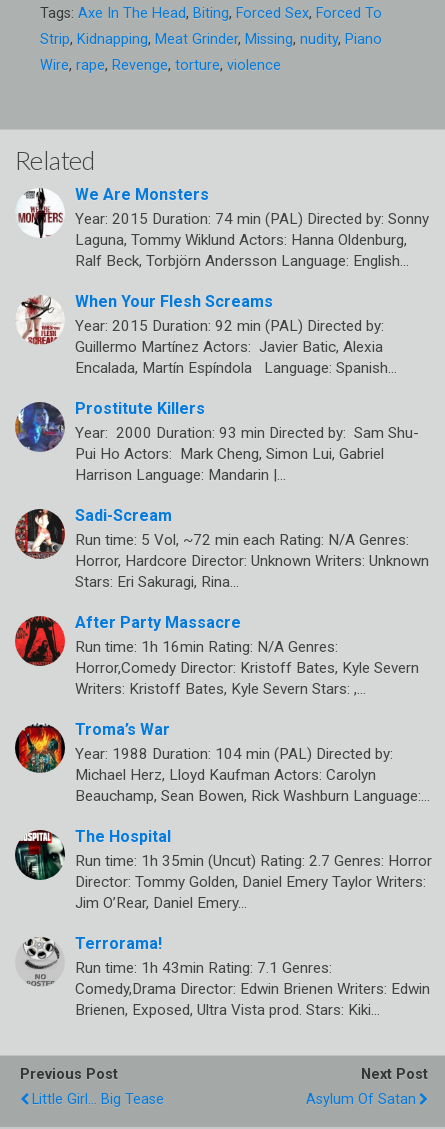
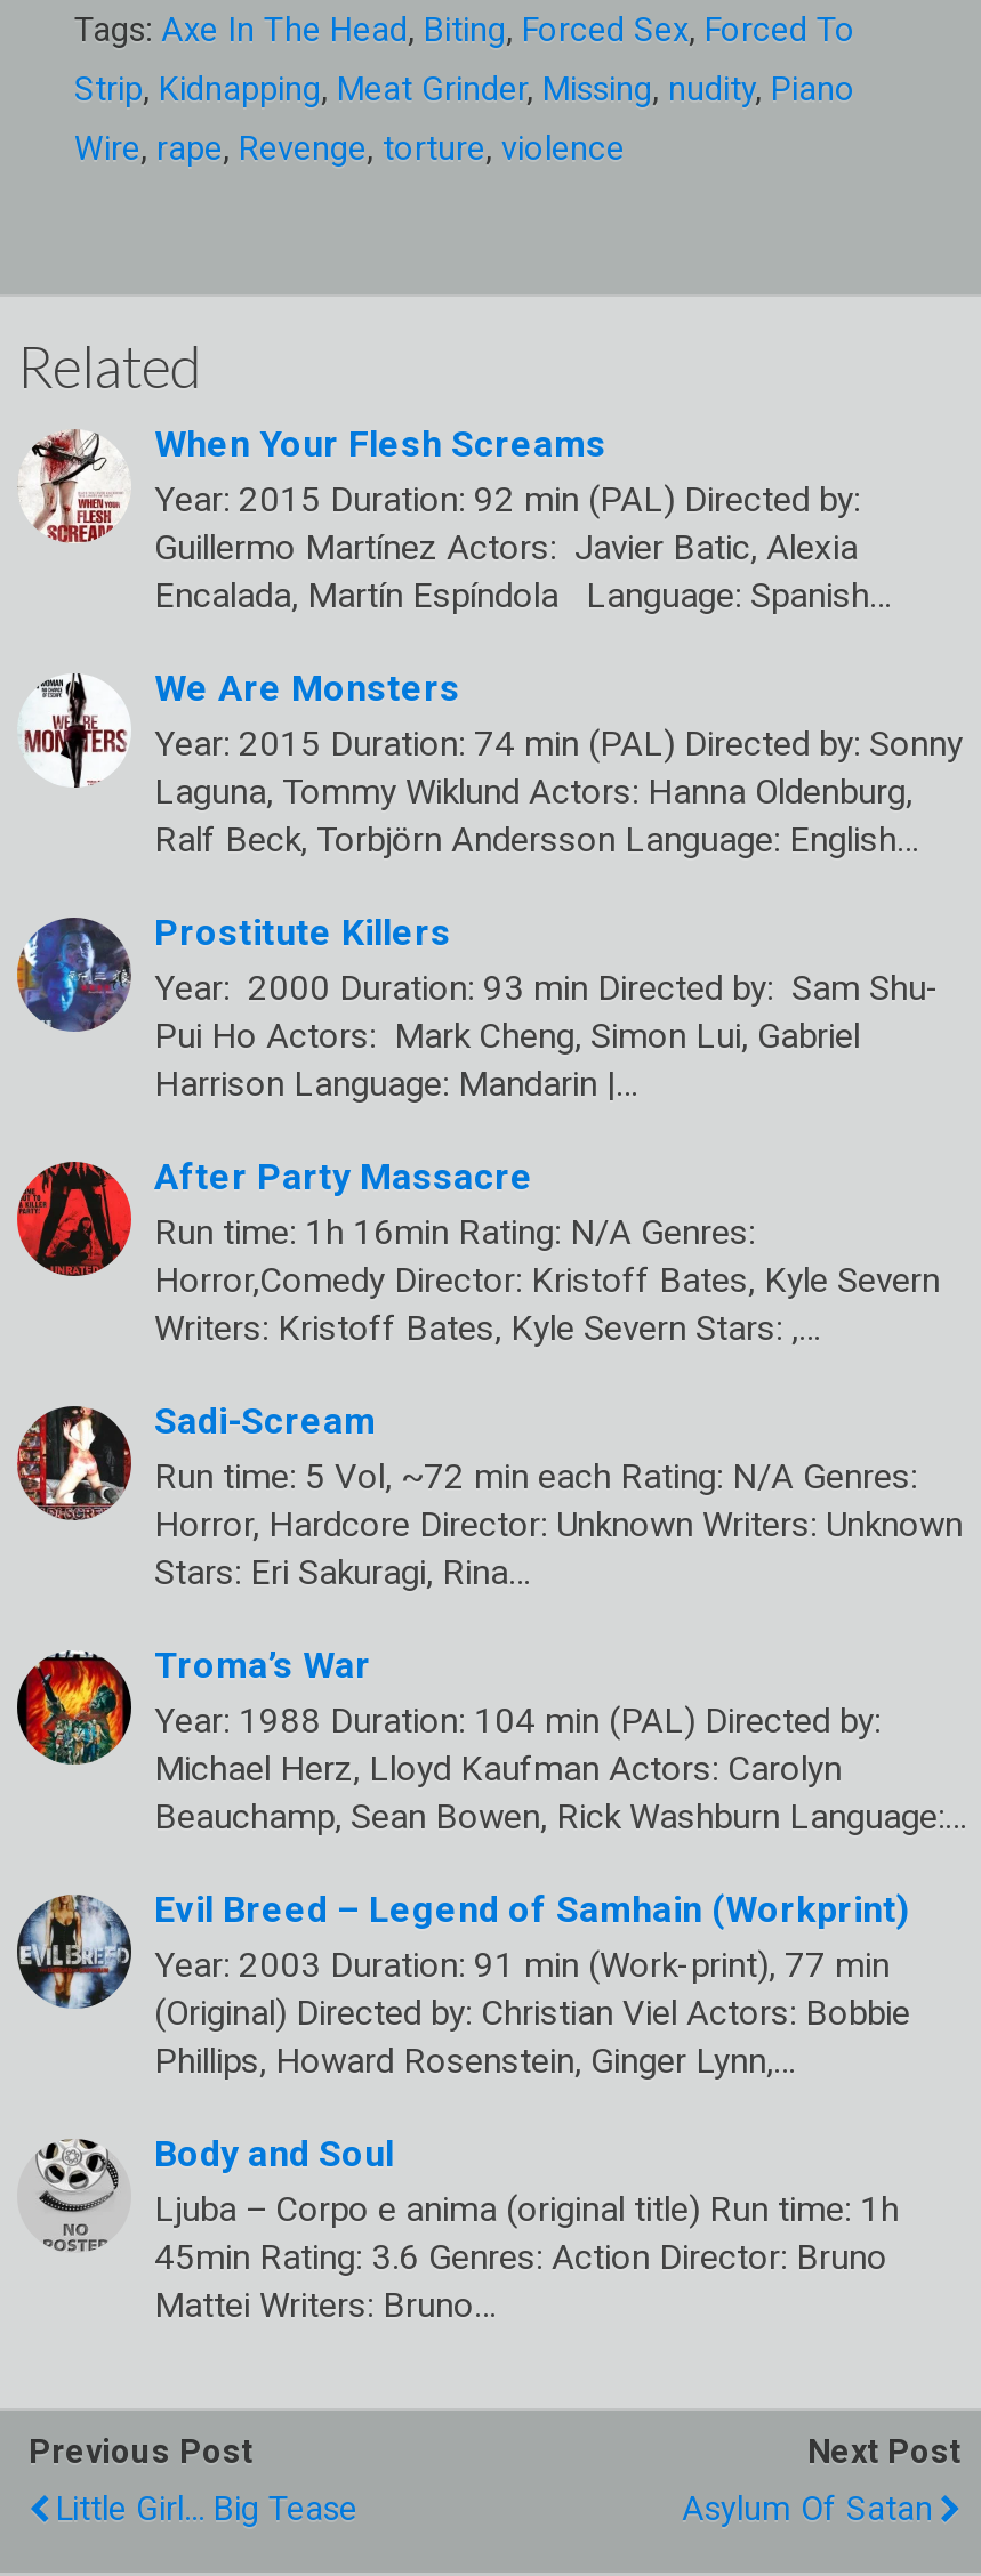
moved down: [image] | We Are Monsters | Year: 2015 Duration: 74 min (PAL) Directed by: Sonny | Laguna, Tommy Wiklund Actors: Hanna Oldenburg, | Ralf Beck, Torbjörn Andersson Language: English…

moved up: [image] | When Your Flesh Screams | Year: 2015 Duration: 92 min (PAL) Directed by: | Guillermo Martínez Actors: Javier Batic, Alexia | Encalada, Martín Espíndola Language: Spanish…

moved down: [image] | Sadi-Scream | Run time: 5 Vol, ~72 min each Rating: N/A Genres: | Horror, Hardcore Director: Unknown Writers: Unknown | Stars: Eri Sakuragi, Rina…

moved up: [image] | After Party Massacre | Run time: 1h 16min Rating: N/A Genres: | Horror,Comedy Director: Kristoff Bates, Kyle Severn | Writers: Kristoff Bates, Kyle Severn Stars: ,…

- [image]
- The Hospital
- Run time: 1h 35min (Uncut) Rating: 2.7 Genres: Horror
- Director: Tommy Golden, Daniel Emery Taylor Writers:
- Jim O’Rear, Daniel Emery…
+ [image]
+ Evil Breed – Legend of Samhain (Workprint)
+ Year: 2003 Duration: 91 min (Work-print), 77 min
+ (Original) Directed by: Christian Viel Actors: Bobbie
+ Phillips, Howard Rosenstein, Ginger Lynn,…

- Terrorama!
- Run time: 1h 43min Rating: 7.1 Genres:
- Comedy,Drama Director: Edwin Brienen Writers: Edwin
- Brienen, Exposed, Ultra Vista prod. Stars: Kiki…
+ Body and Soul
+ Ljuba – Corpo e anima (original title) Run time: 1h
+ 45min Rating: 3.6 Genres: Action Director: Bruno
+ Mattei Writers: Bruno…
